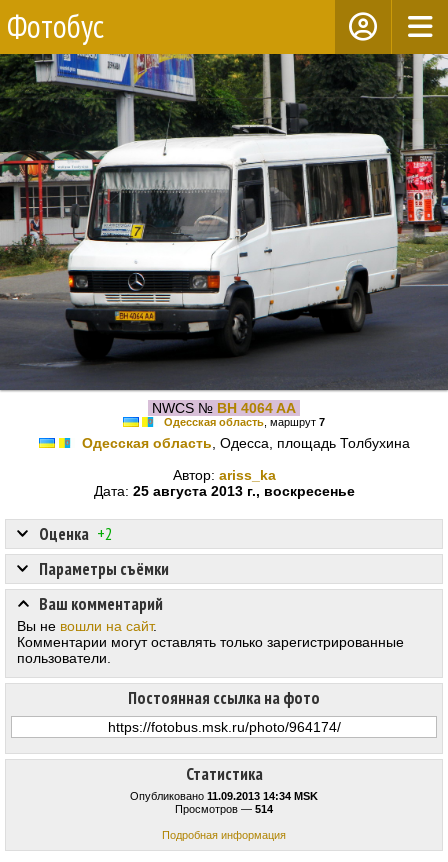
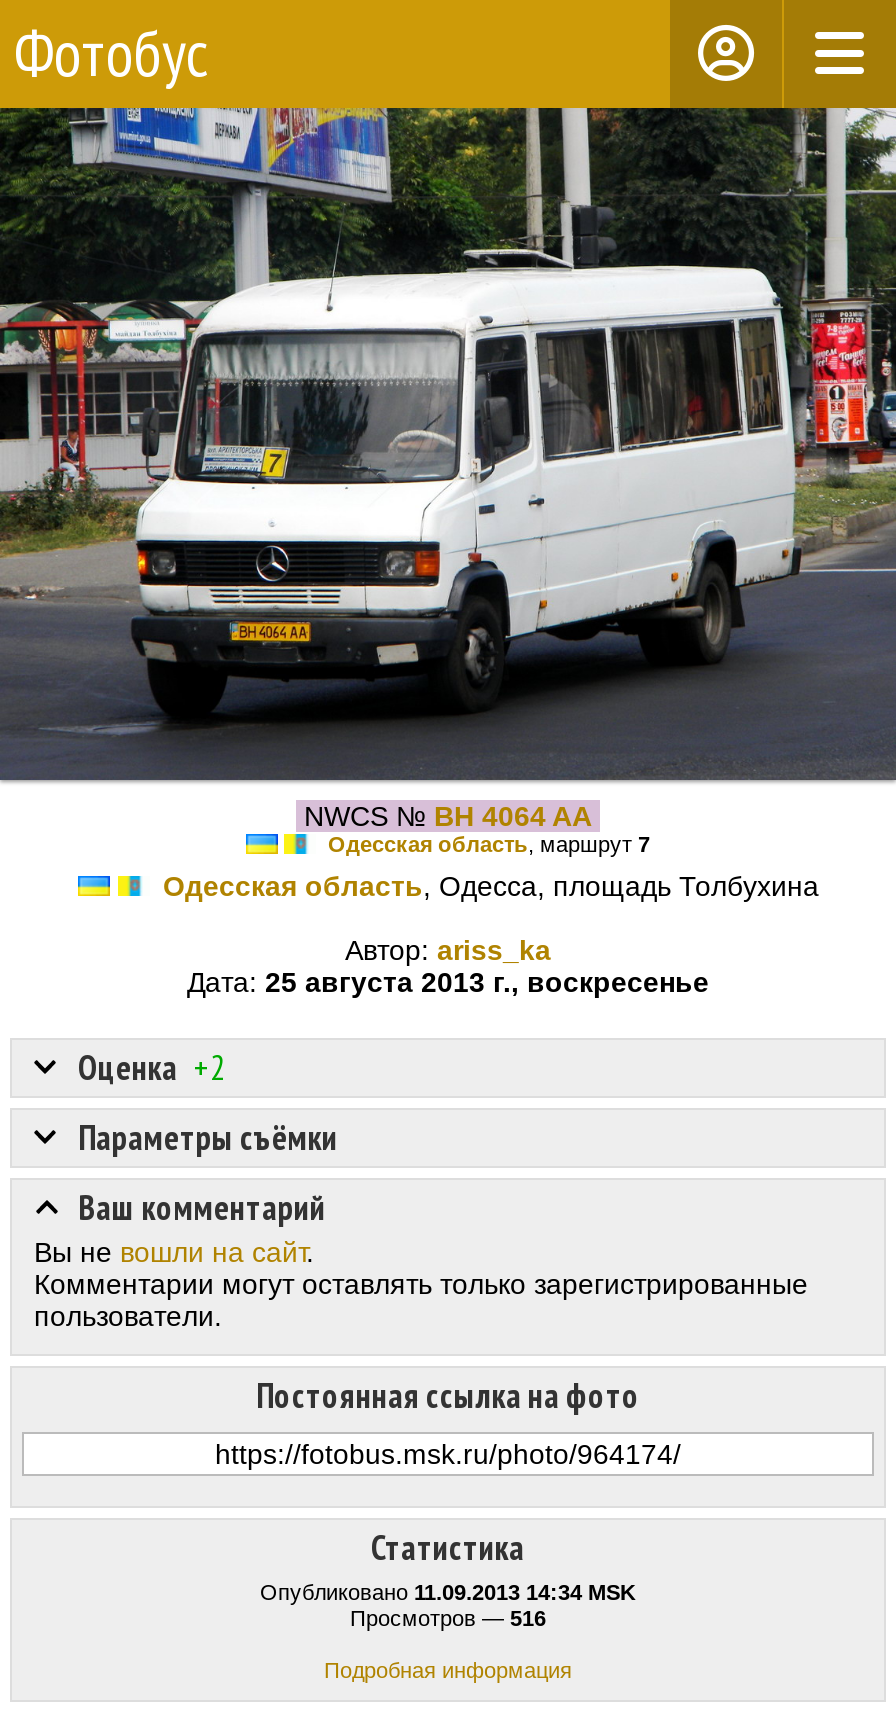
- Просмотров — 514
+ Просмотров — 516
